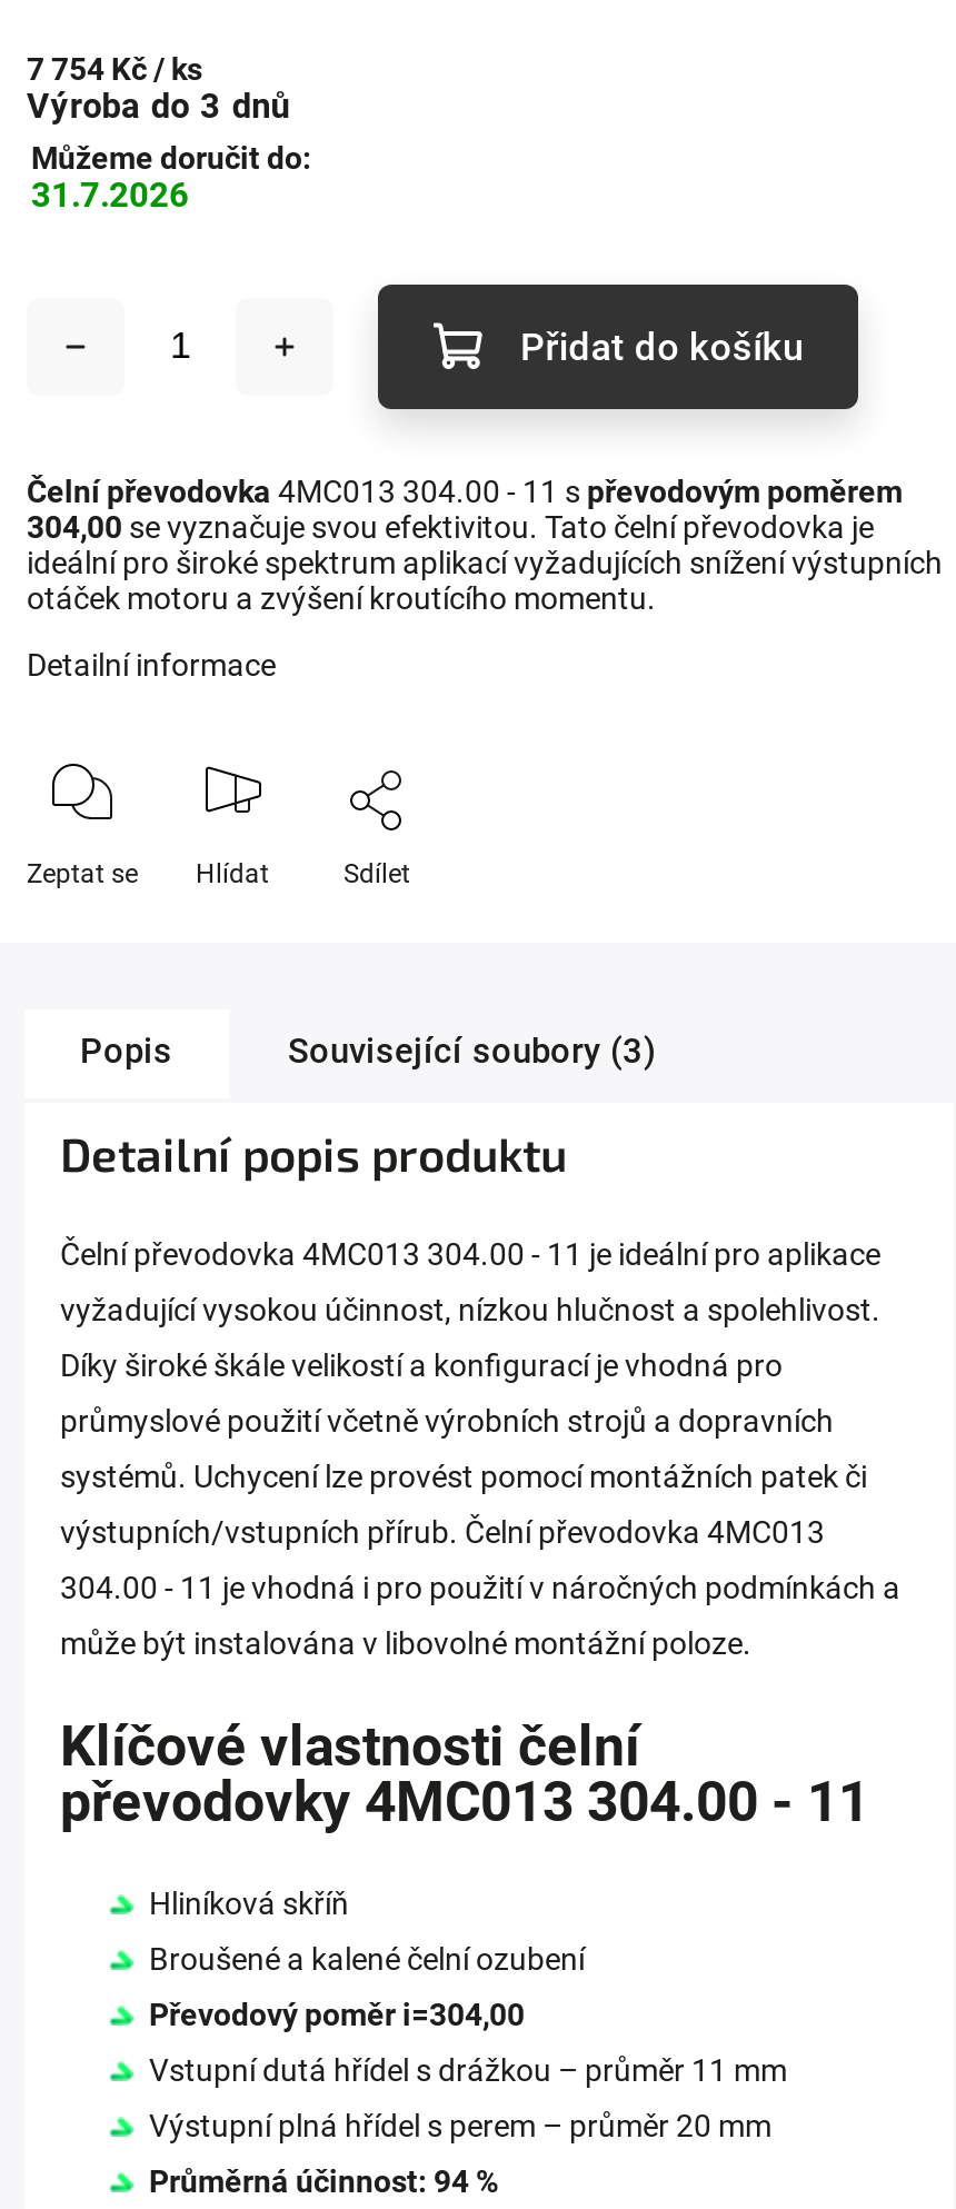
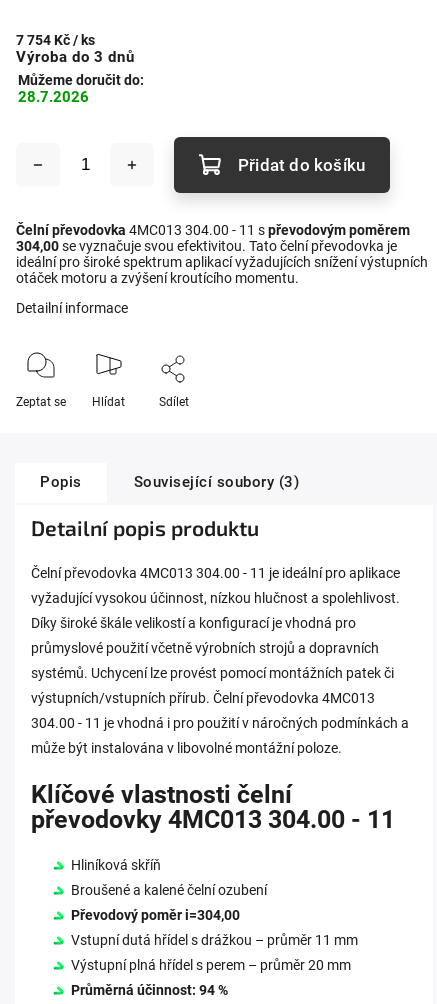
- 31.7.2026
+ 28.7.2026
